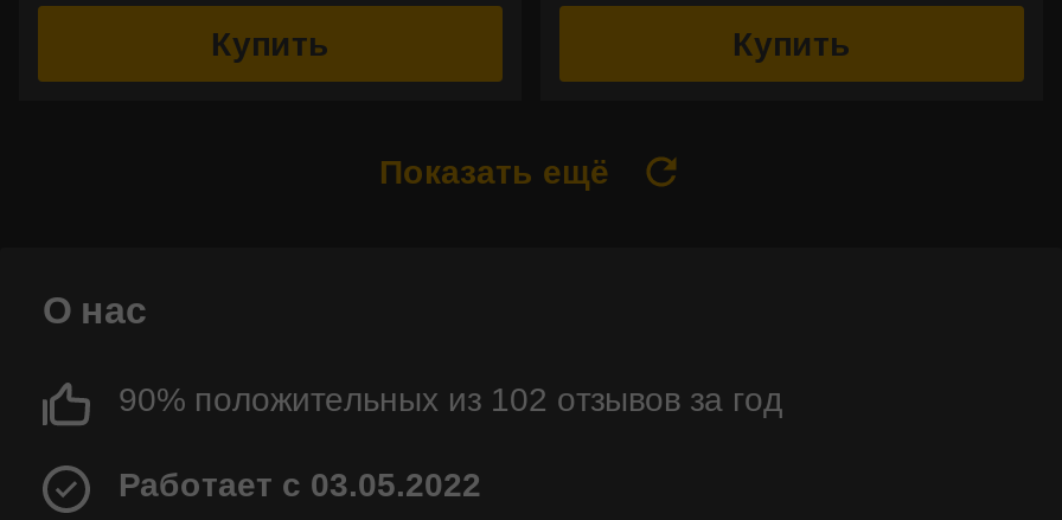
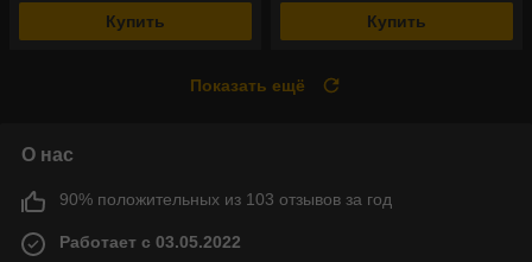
- 90% положительных из 102 отзывов за год
+ 90% положительных из 103 отзывов за год
